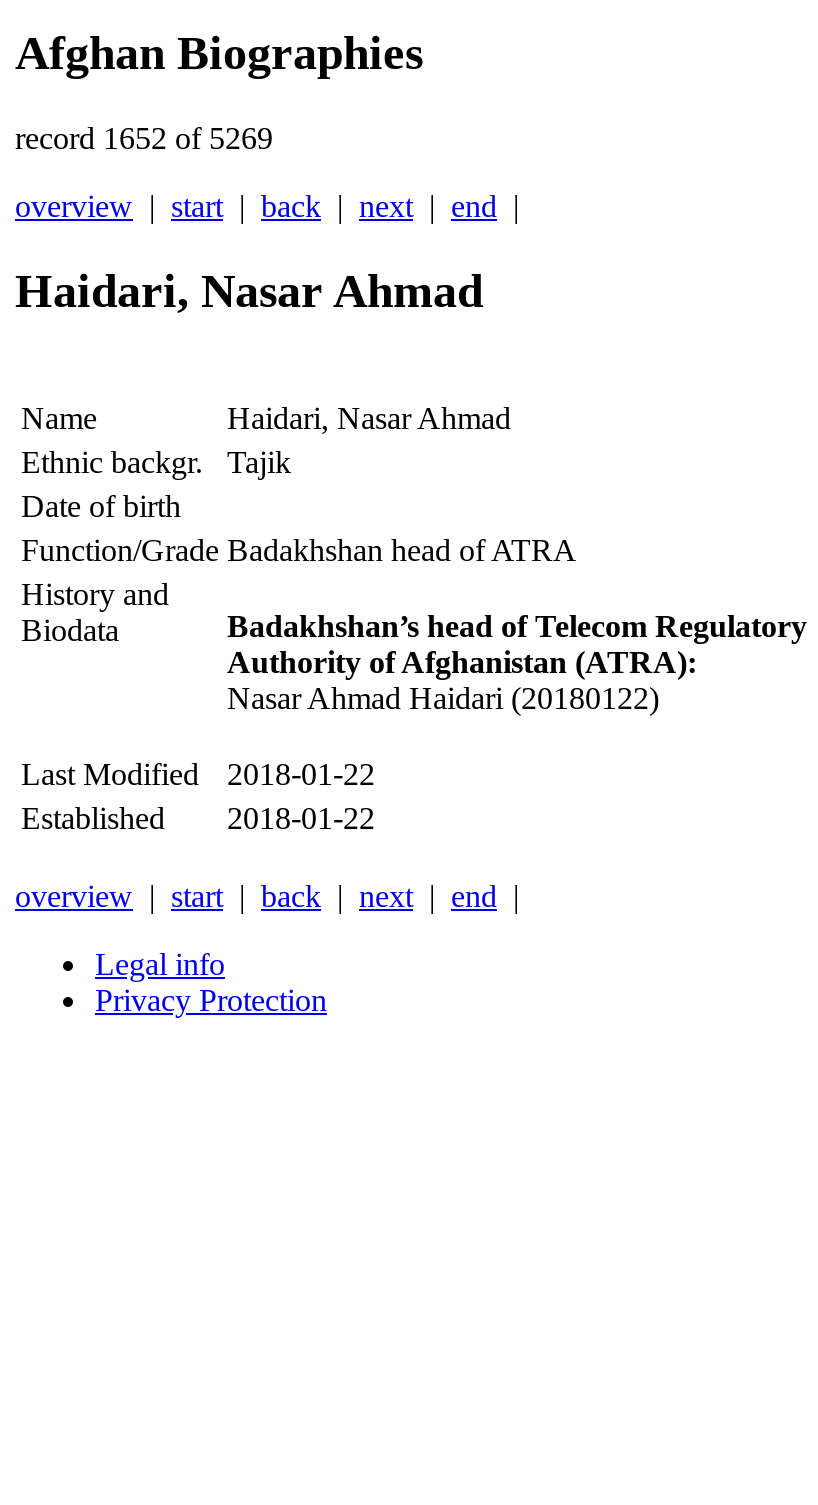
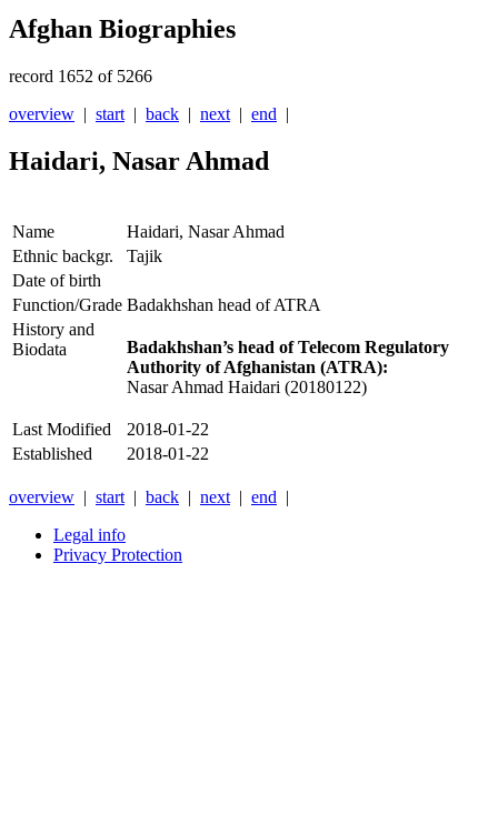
- record 1652 of 5269
+ record 1652 of 5266
